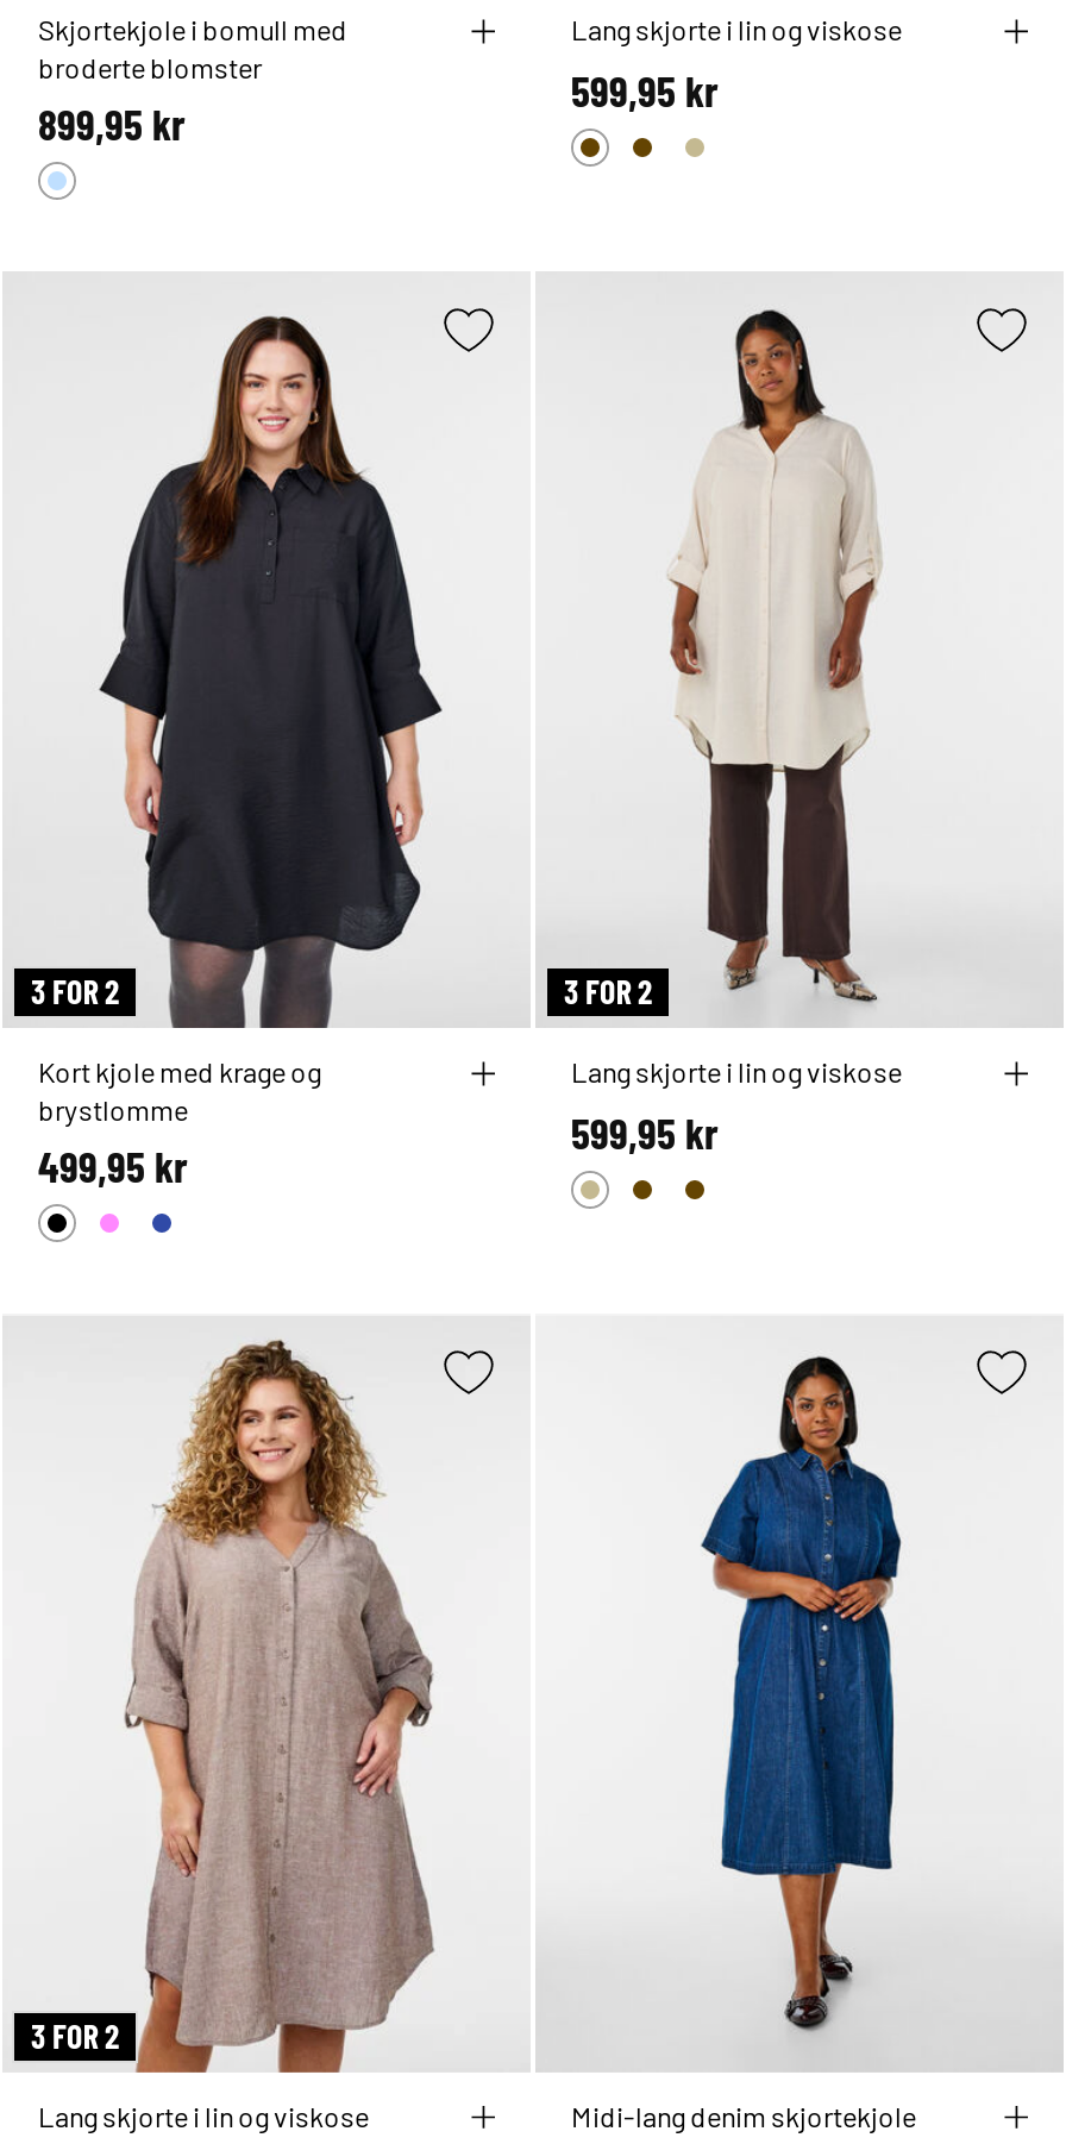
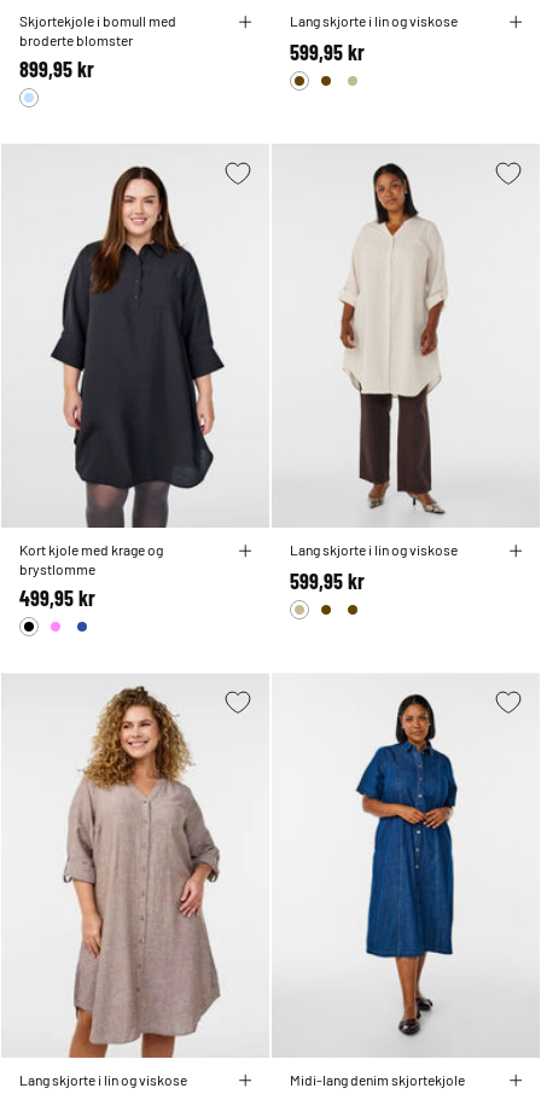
- 3 FOR 2

- 3 FOR 2

- 3 FOR 2
